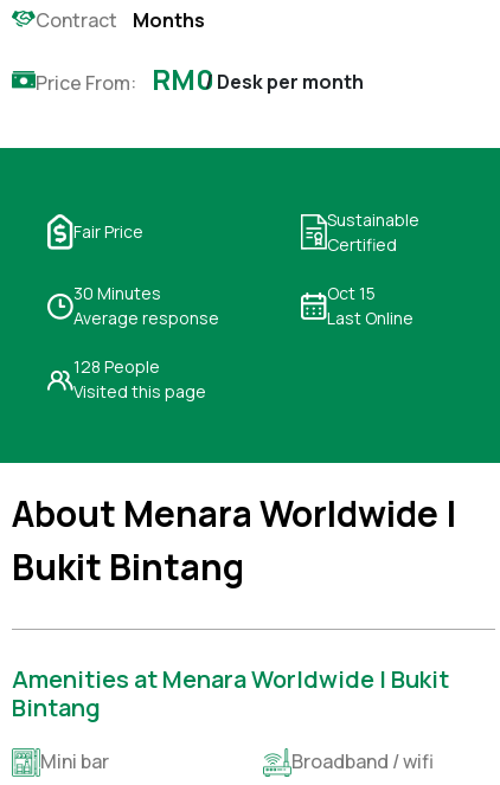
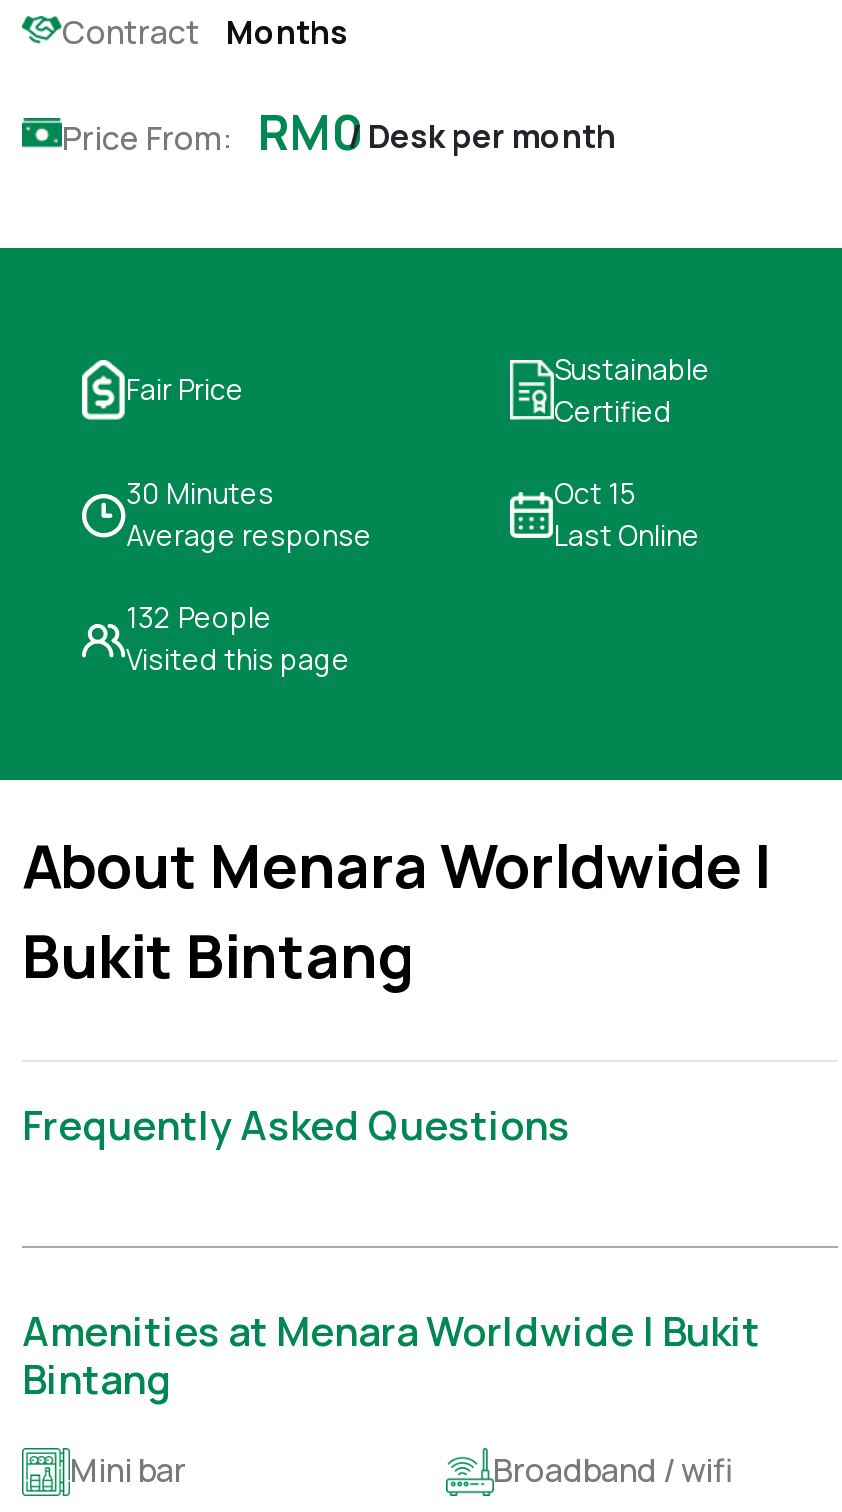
- 128 People
+ 132 People

+ Frequently Asked Questions
